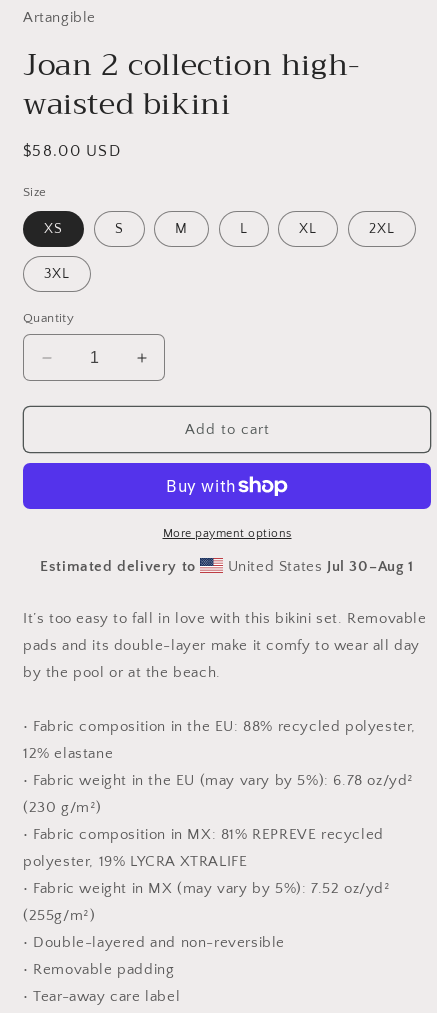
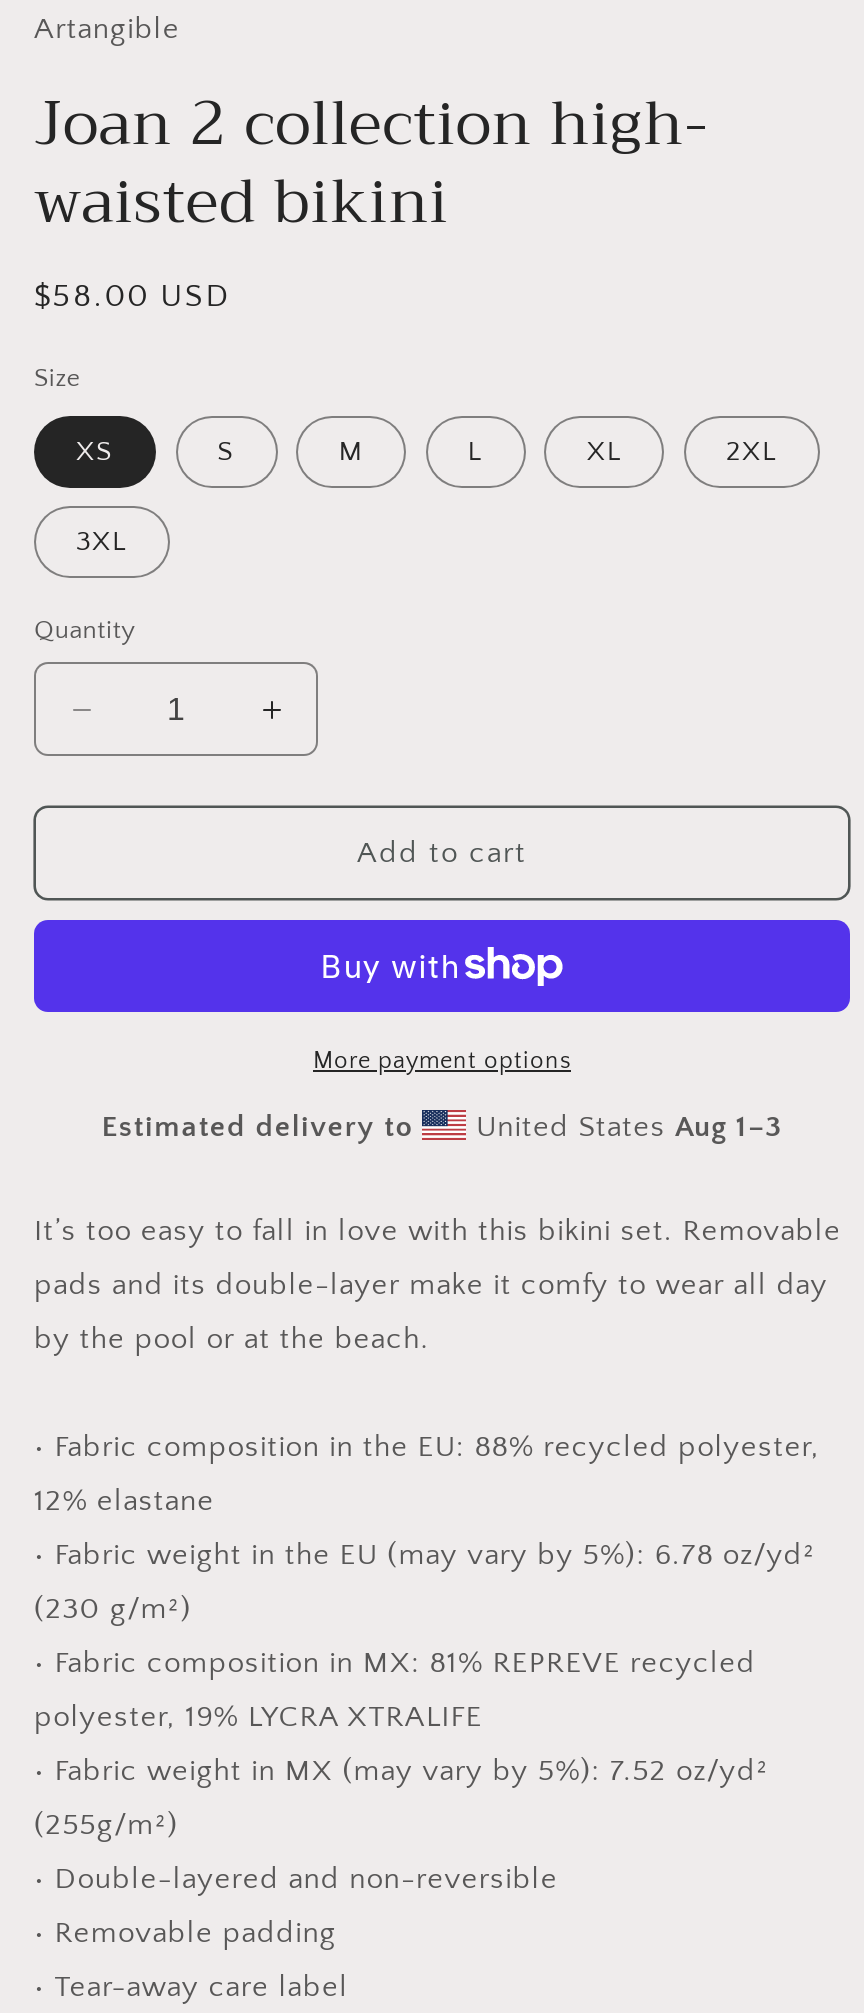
- United States Jul 30–Aug 1
+ United States Aug 1–3
